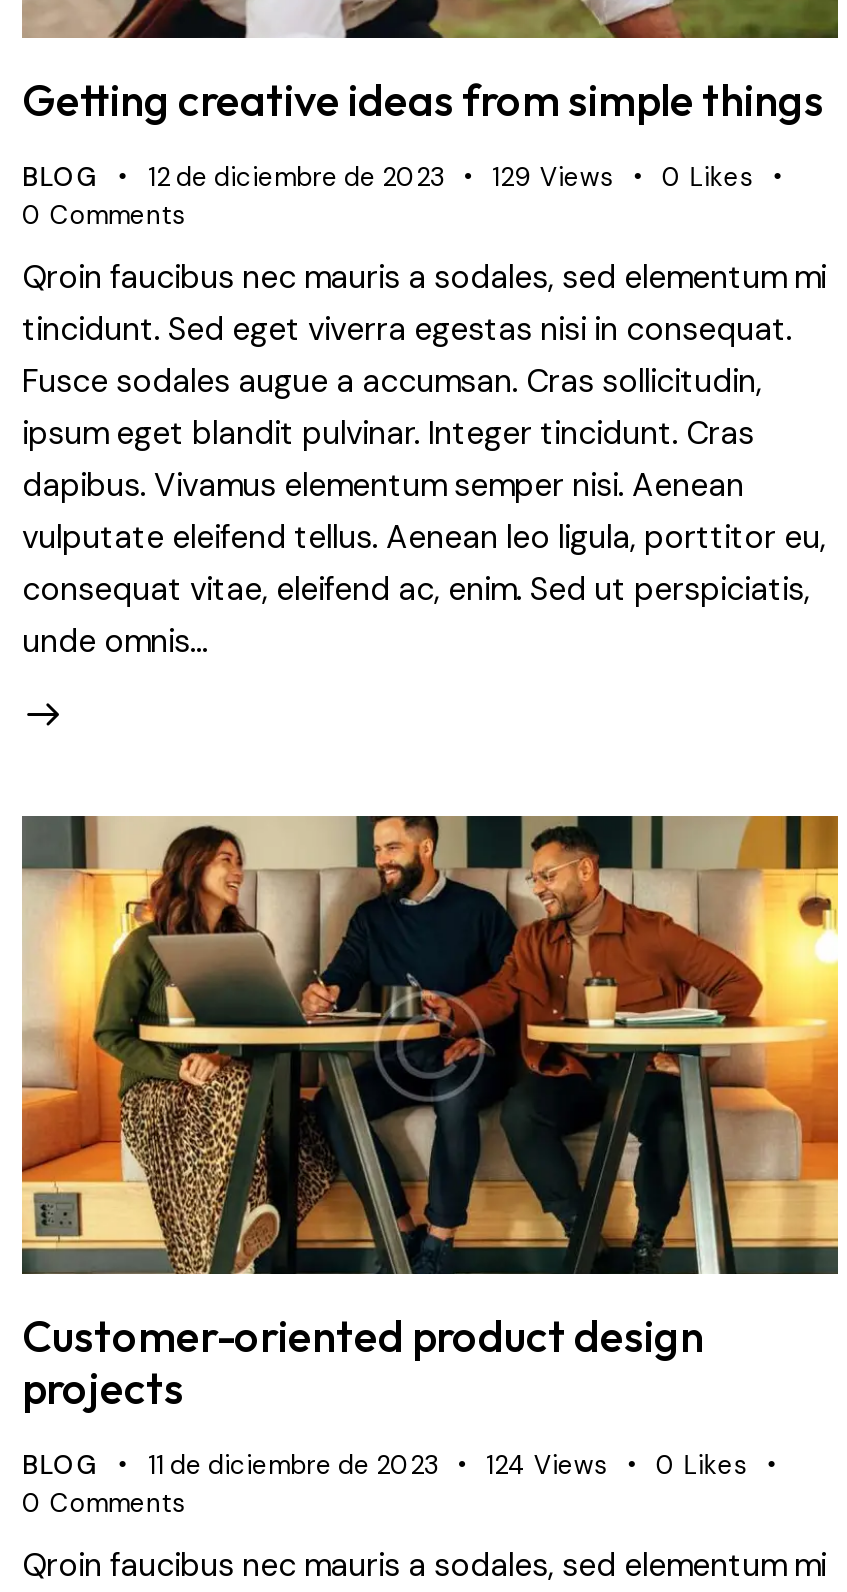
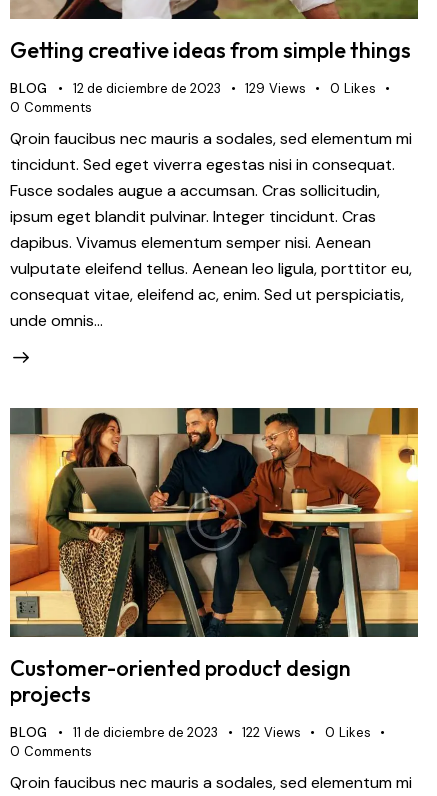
- 124 Views
+ 122 Views
